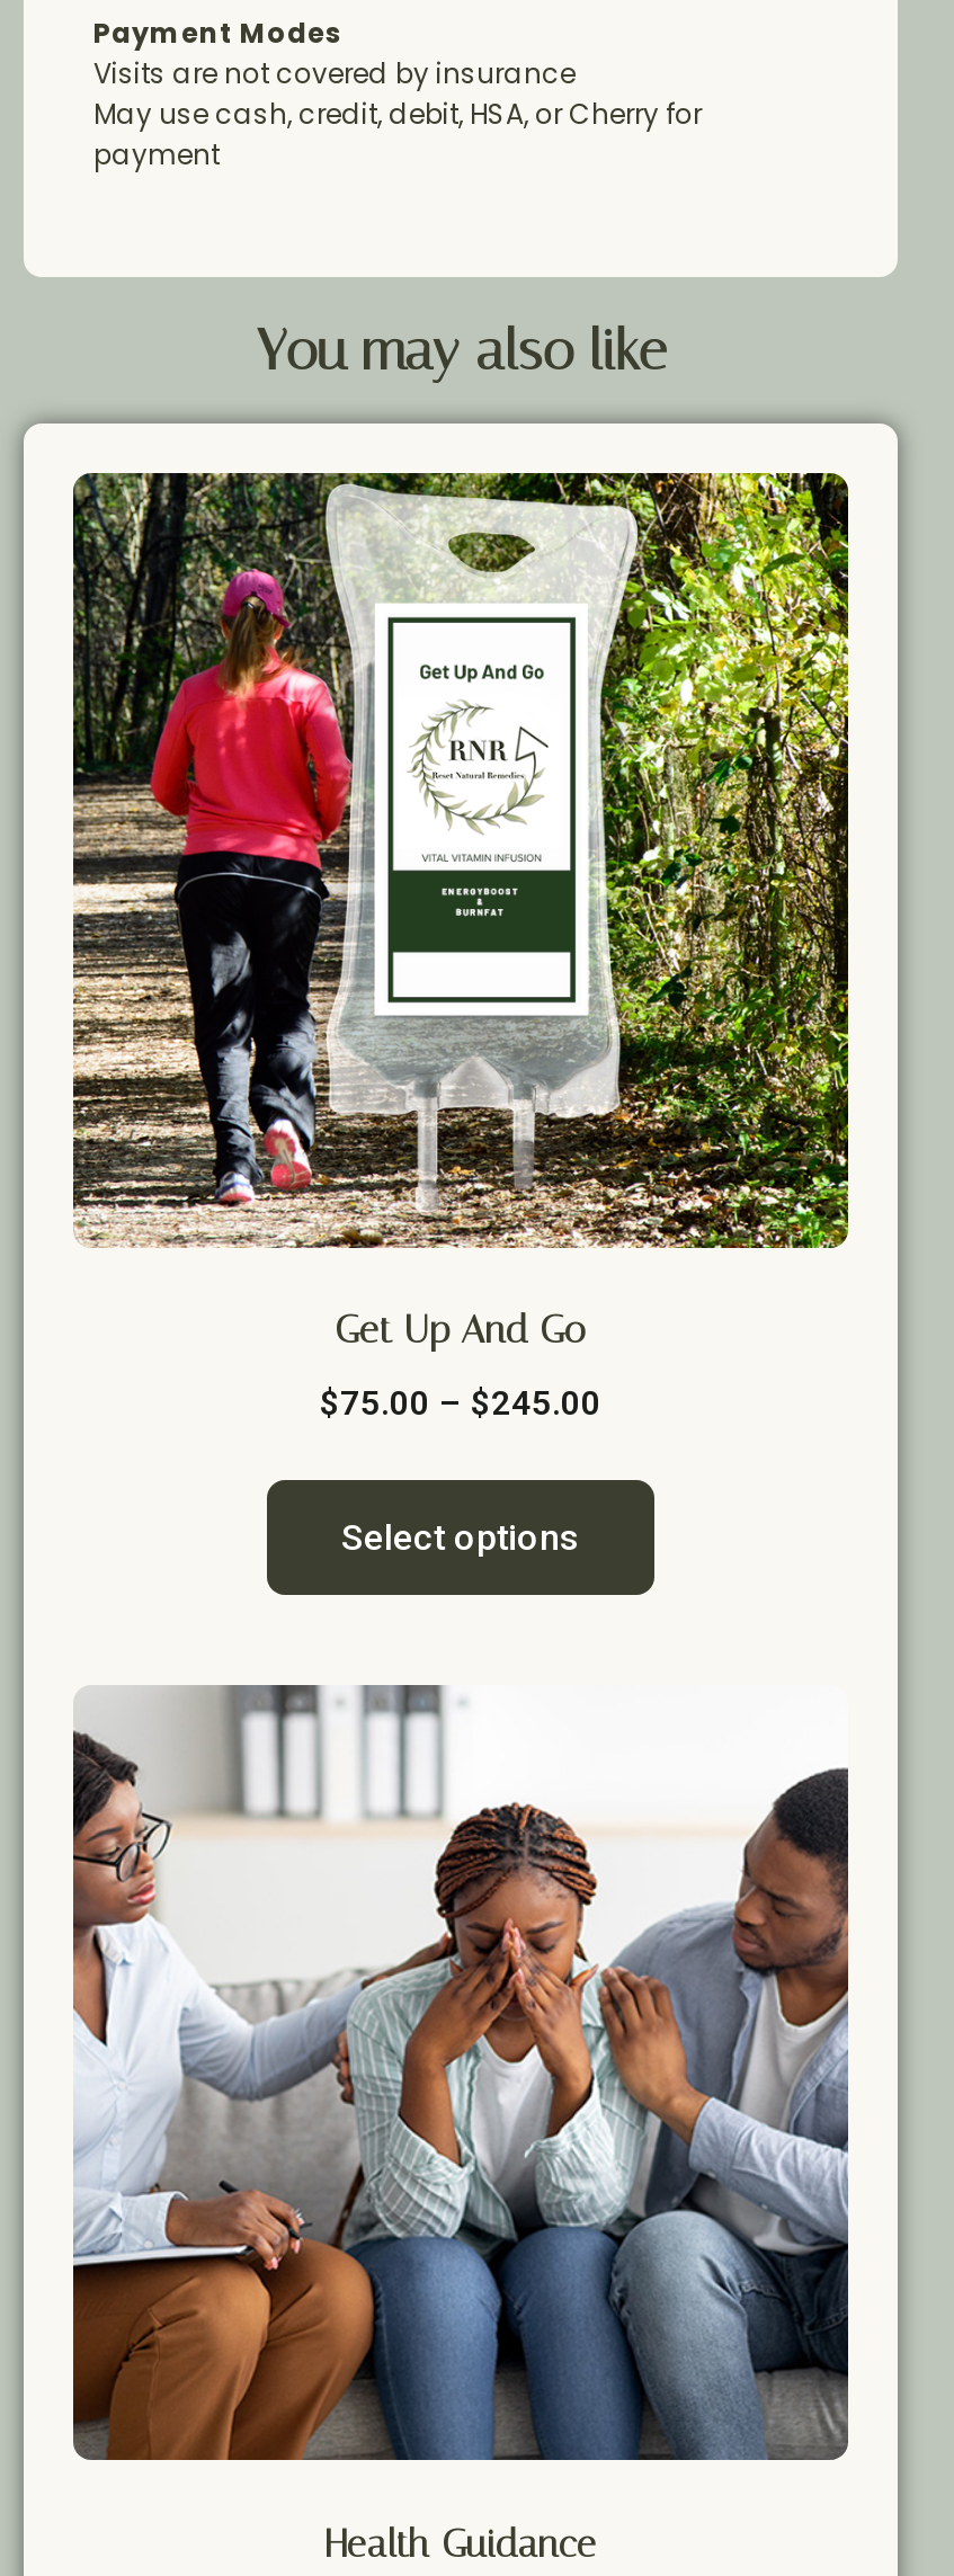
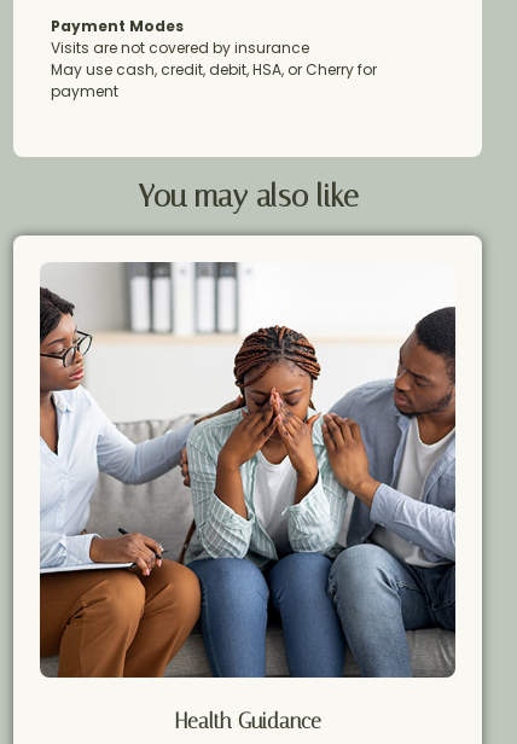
- [image]
- Get Up And Go
- $75.00 – $245.00
- Select options
